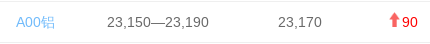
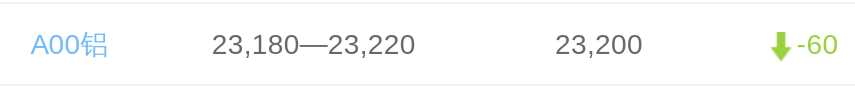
- 23,150—23,190
+ 23,180—23,220

- 23,170
+ 23,200

- 90
+ -60
